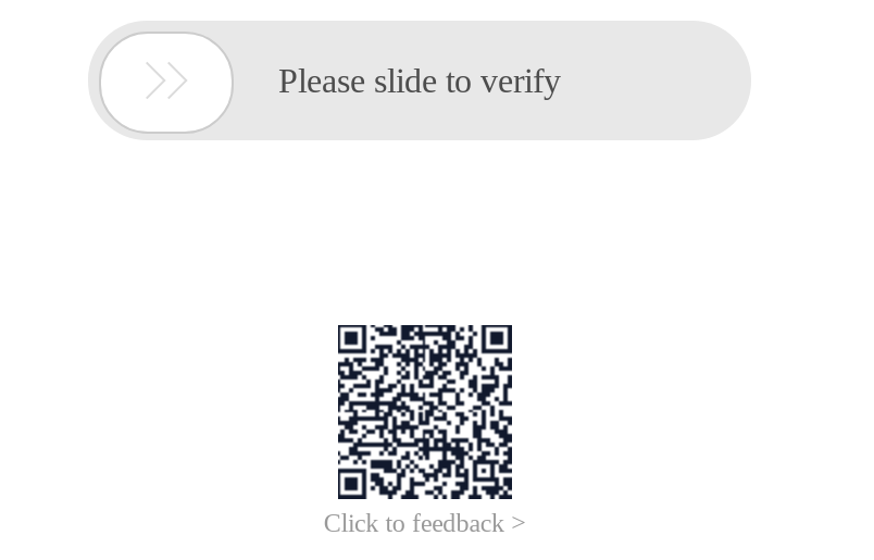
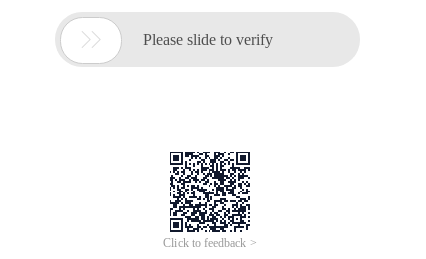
- [image]
+ [image]
